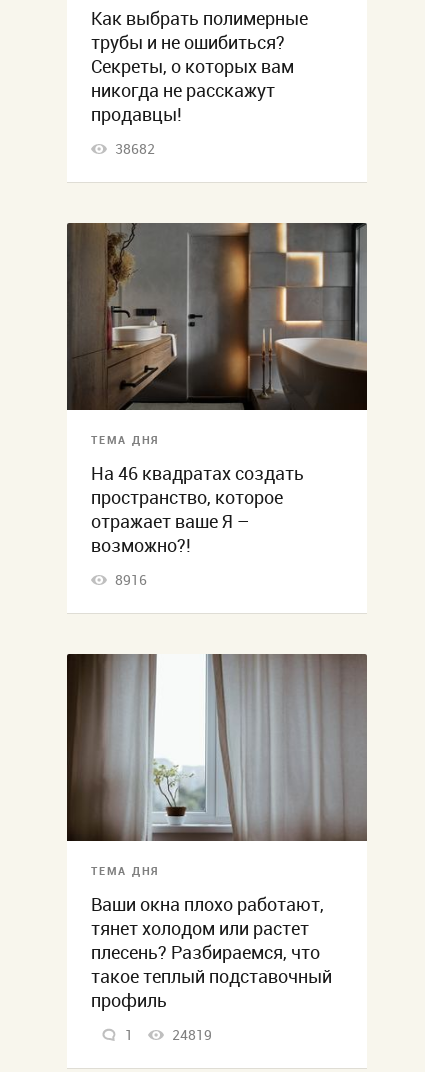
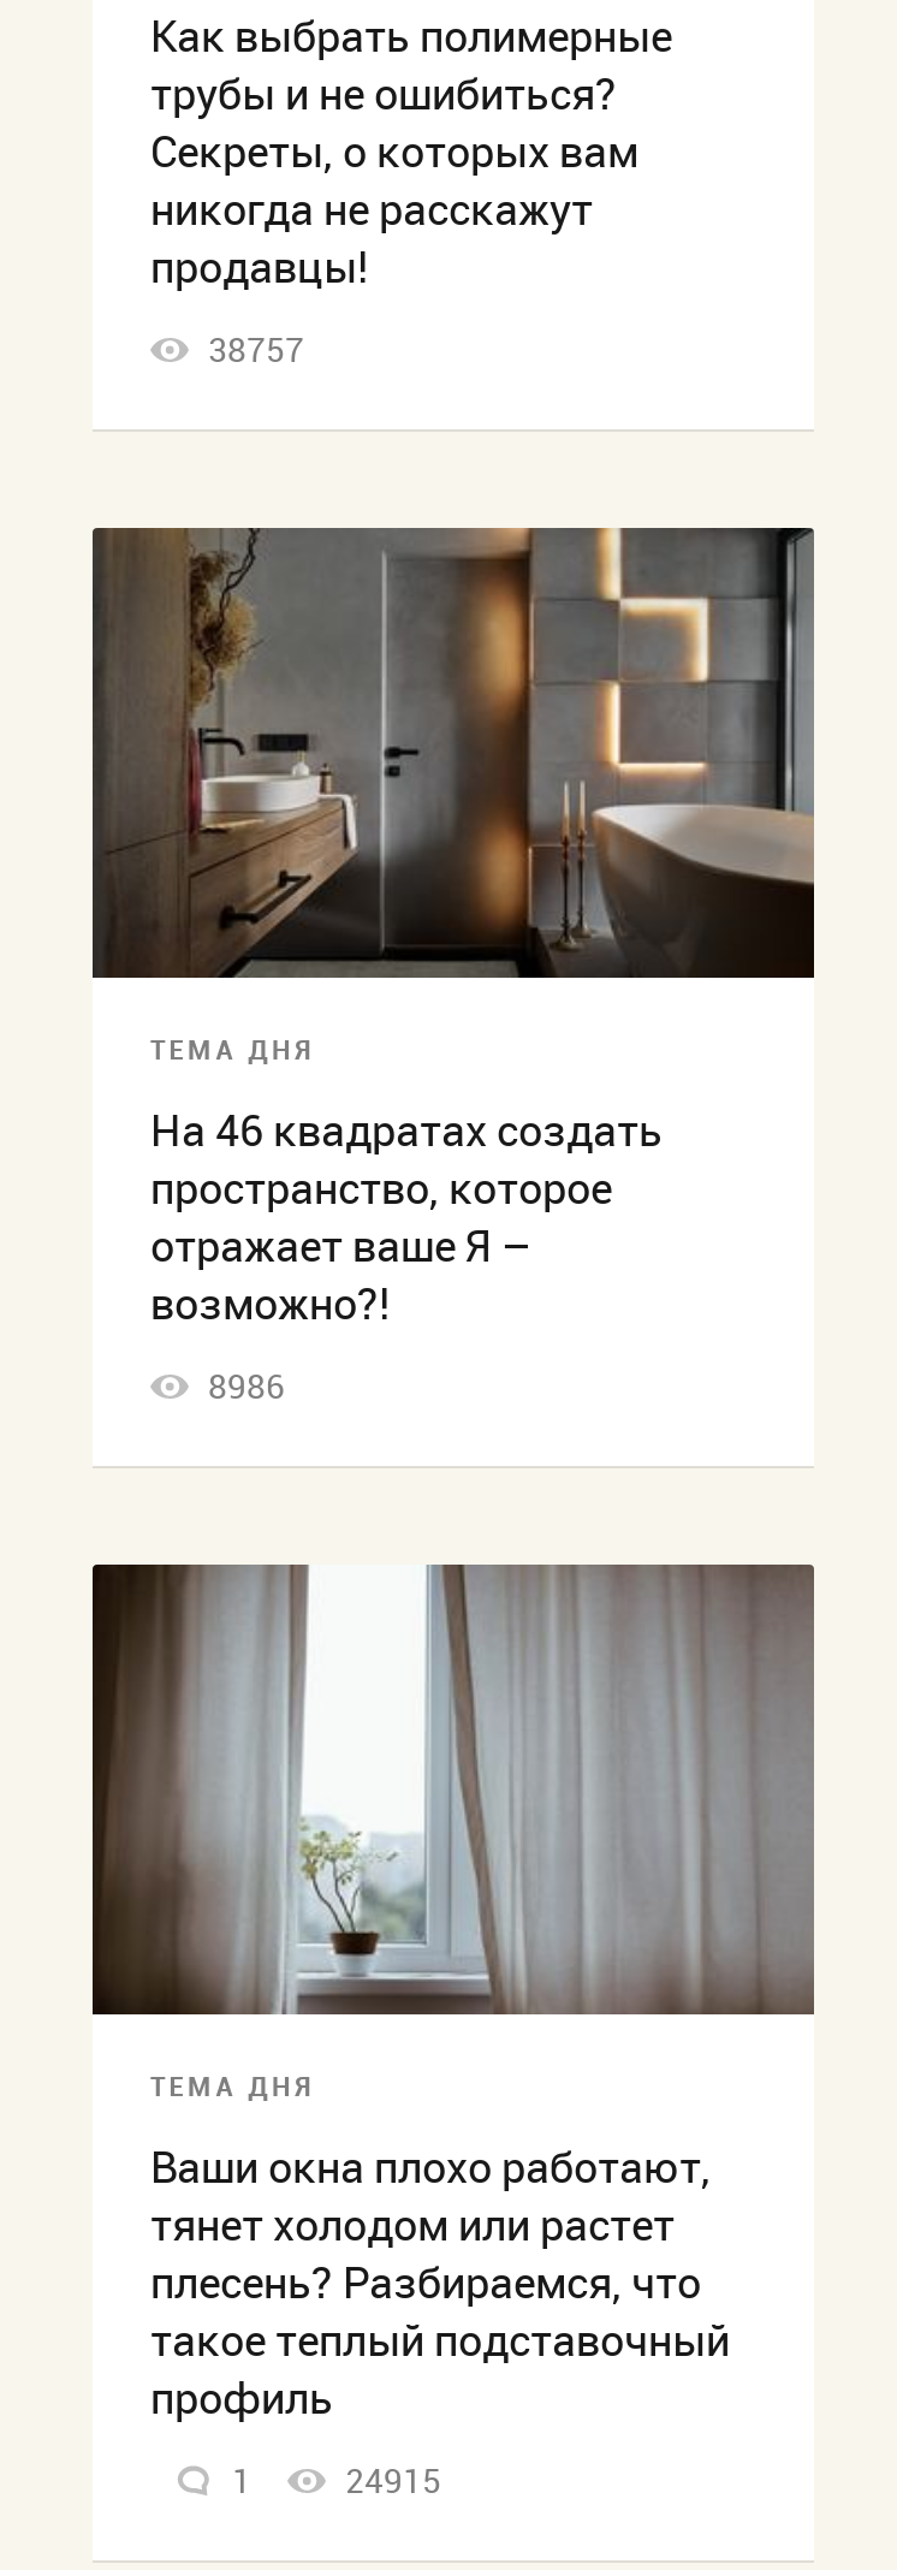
- 38682
+ 38757

- 8916
+ 8986

- 24819
+ 24915
